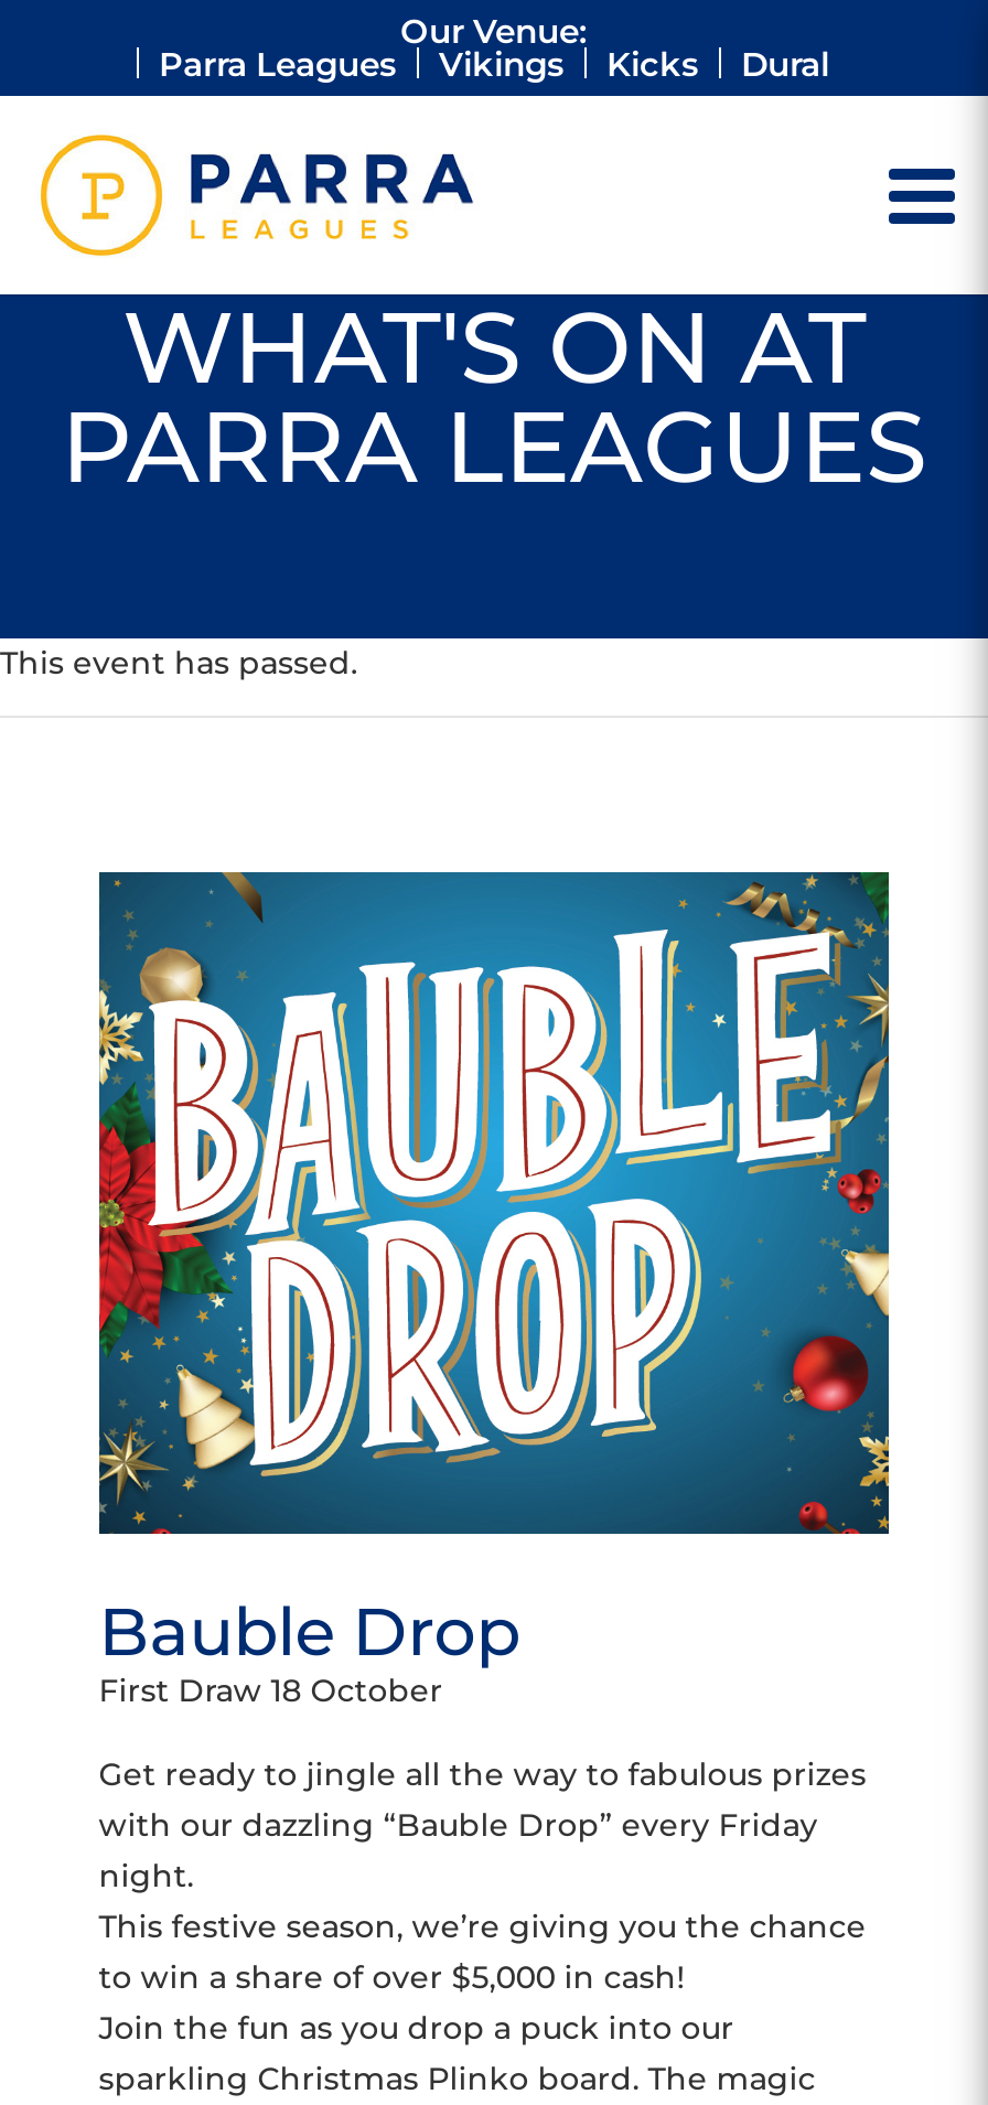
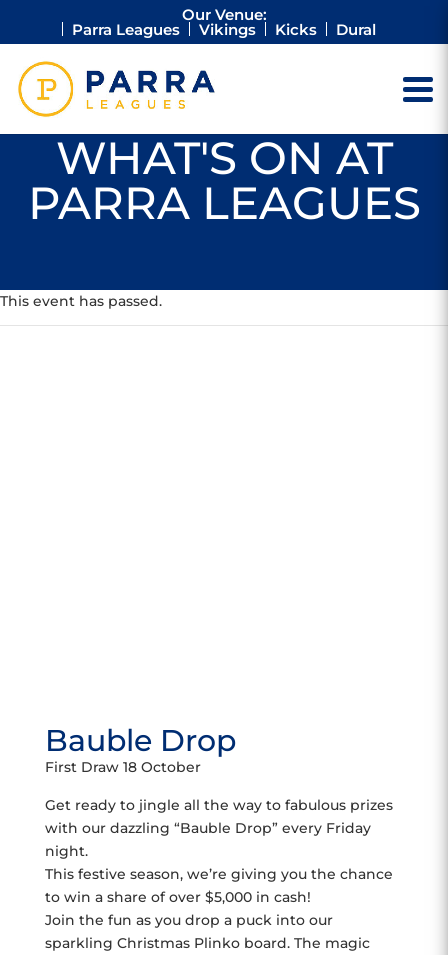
- [image]
